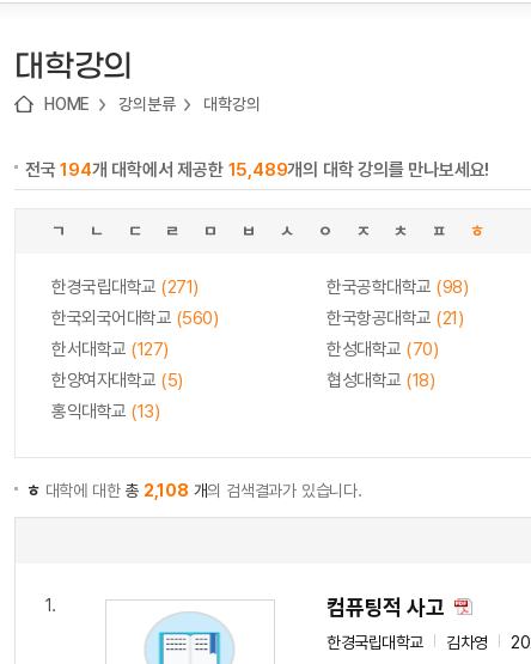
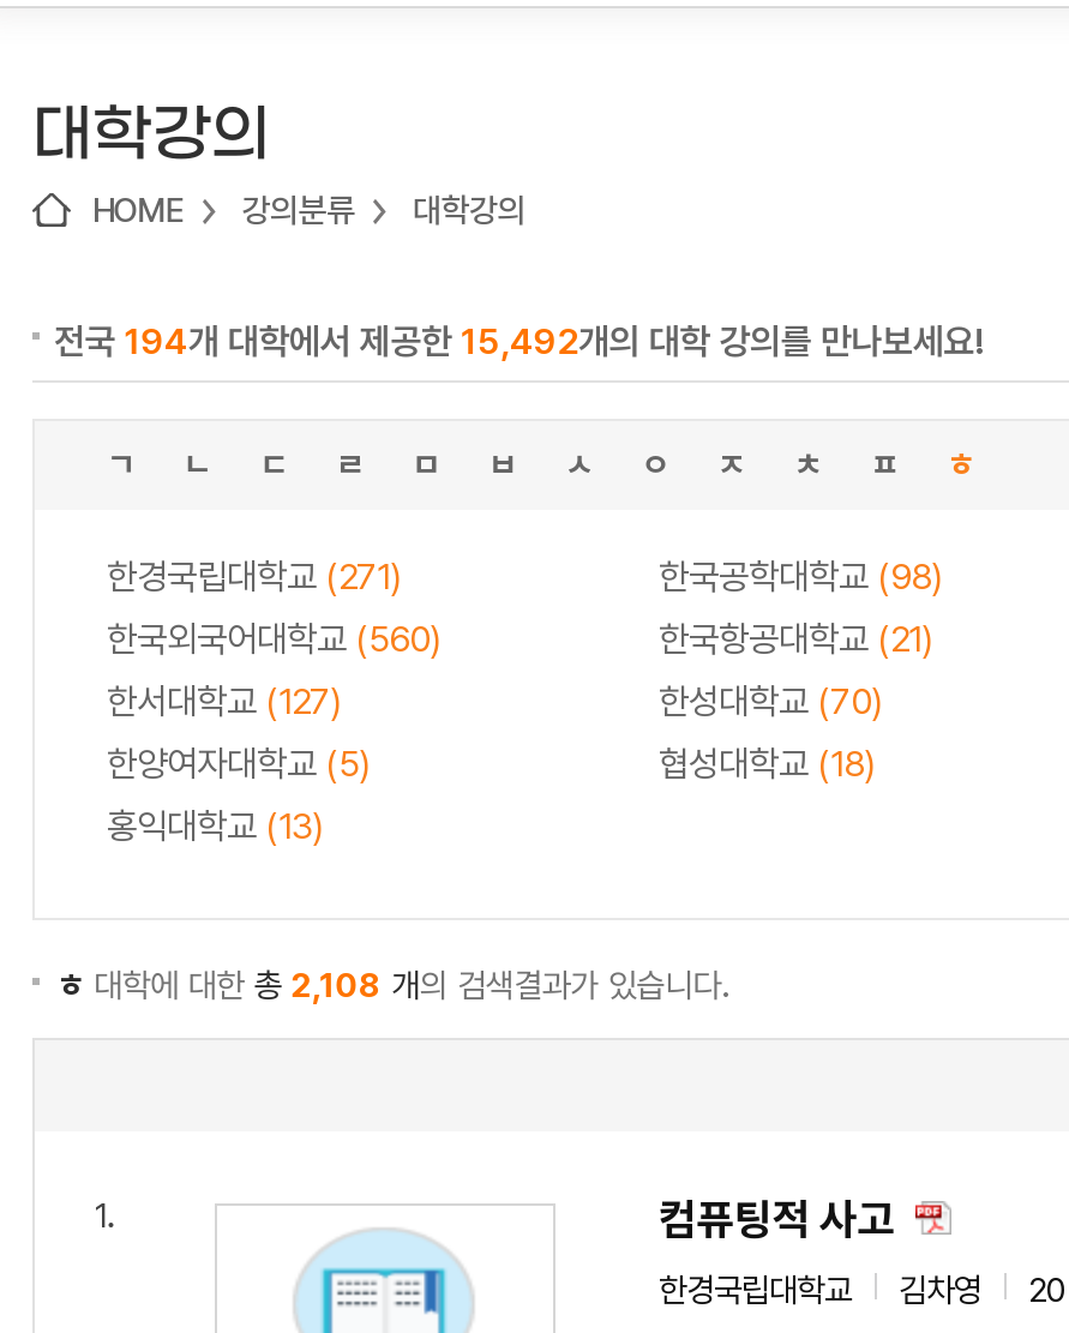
- 전국 194개 대학에서 제공한 15,489개의 대학 강의를 만나보세요!
+ 전국 194개 대학에서 제공한 15,492개의 대학 강의를 만나보세요!
